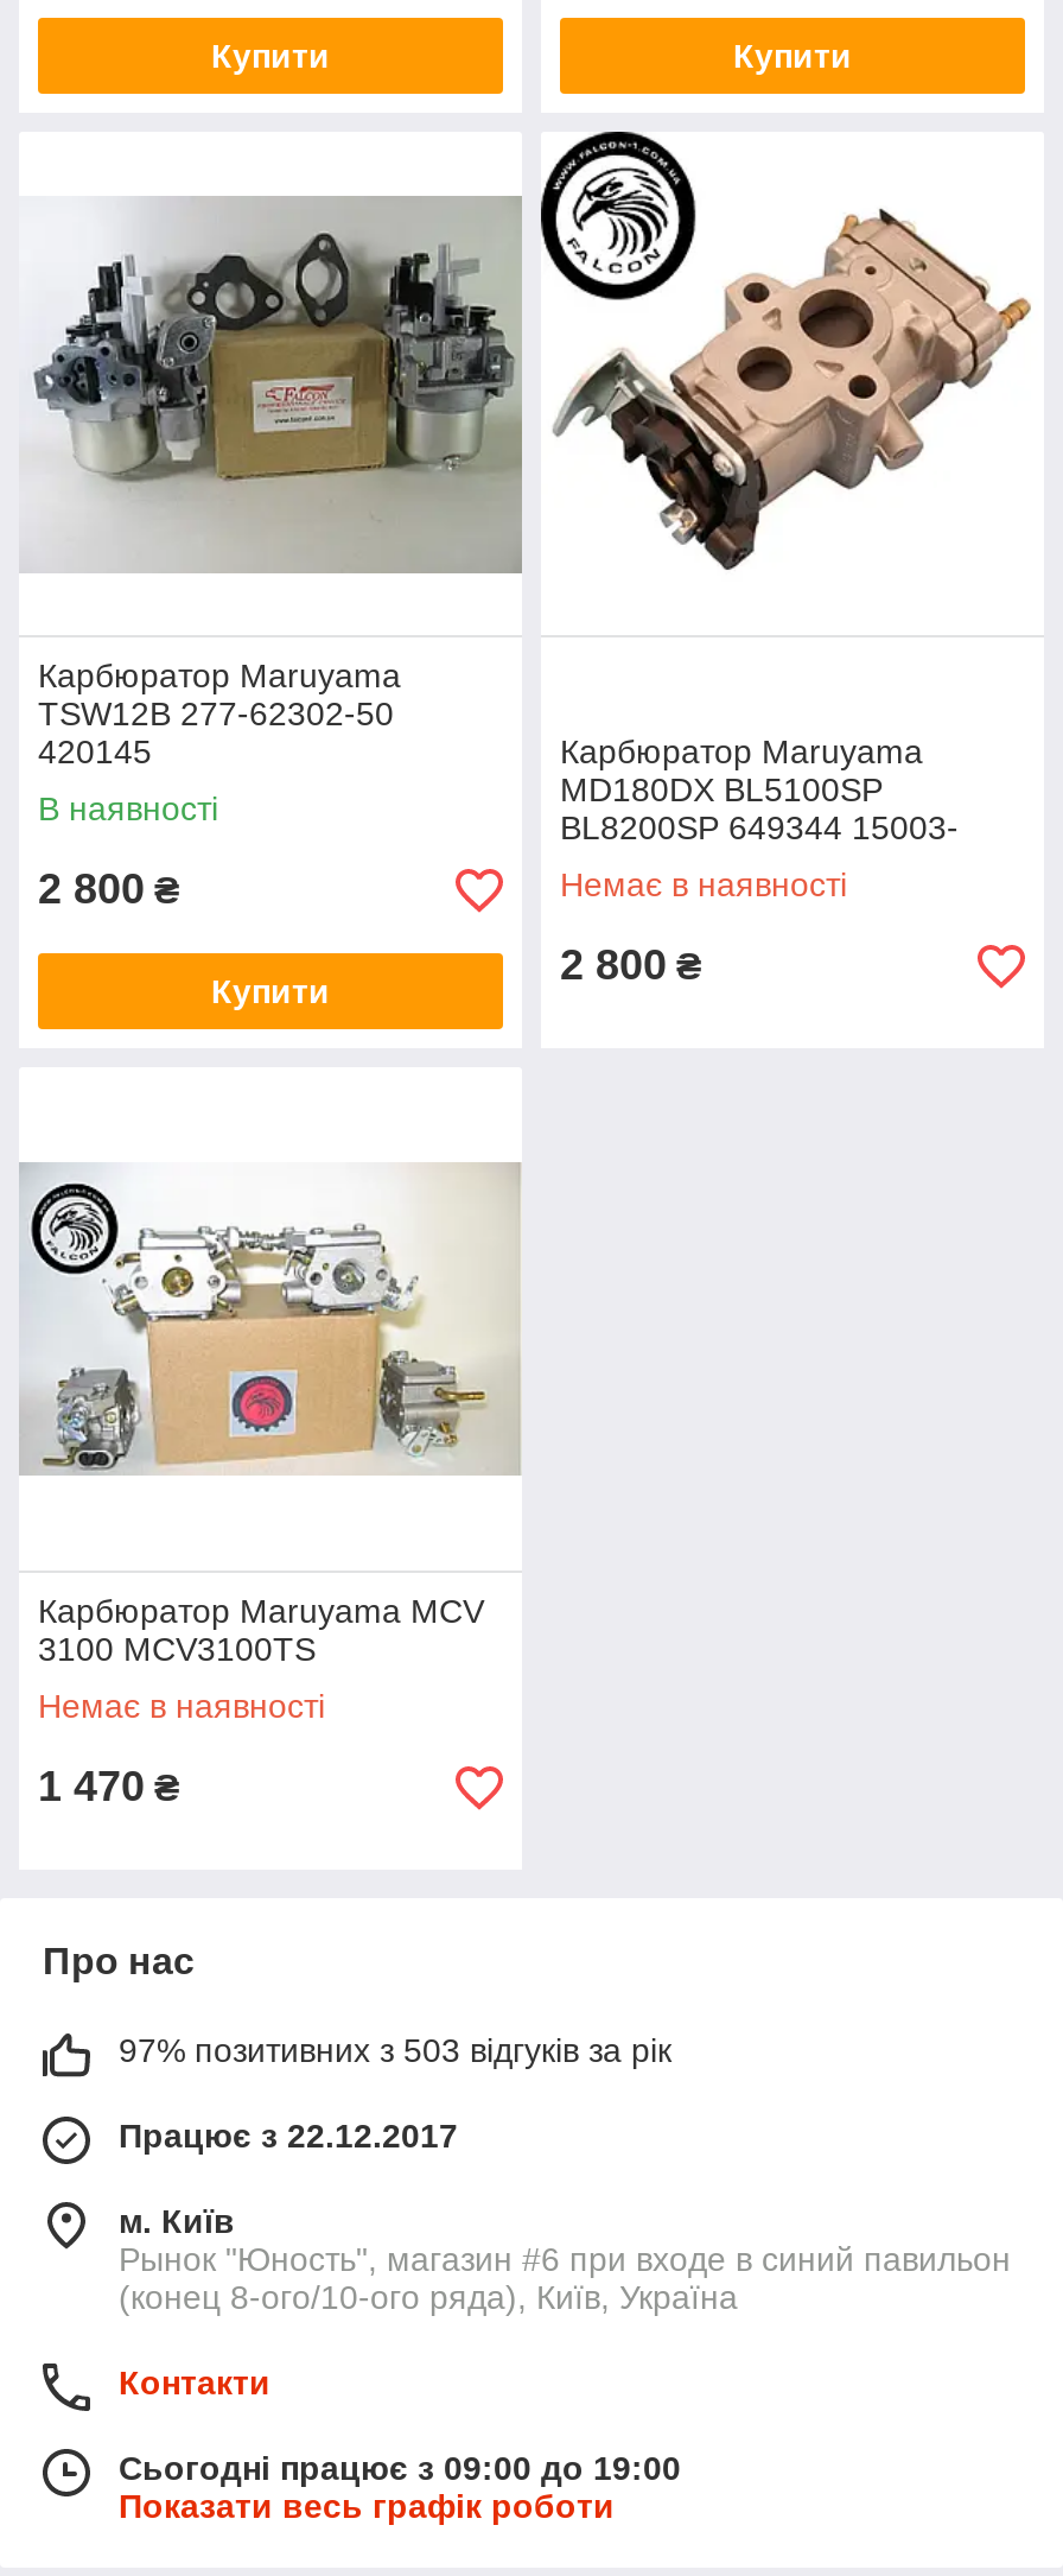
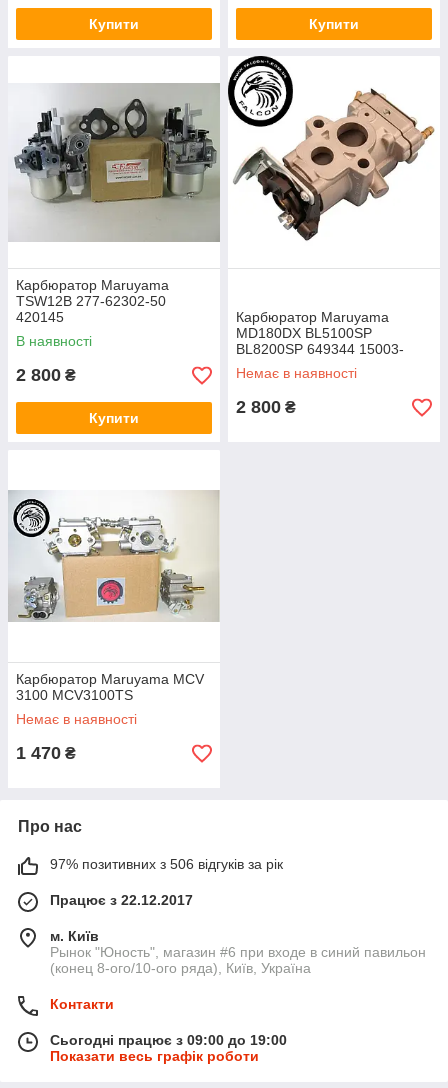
- 97% позитивних з 503 відгуків за рік
+ 97% позитивних з 506 відгуків за рік
